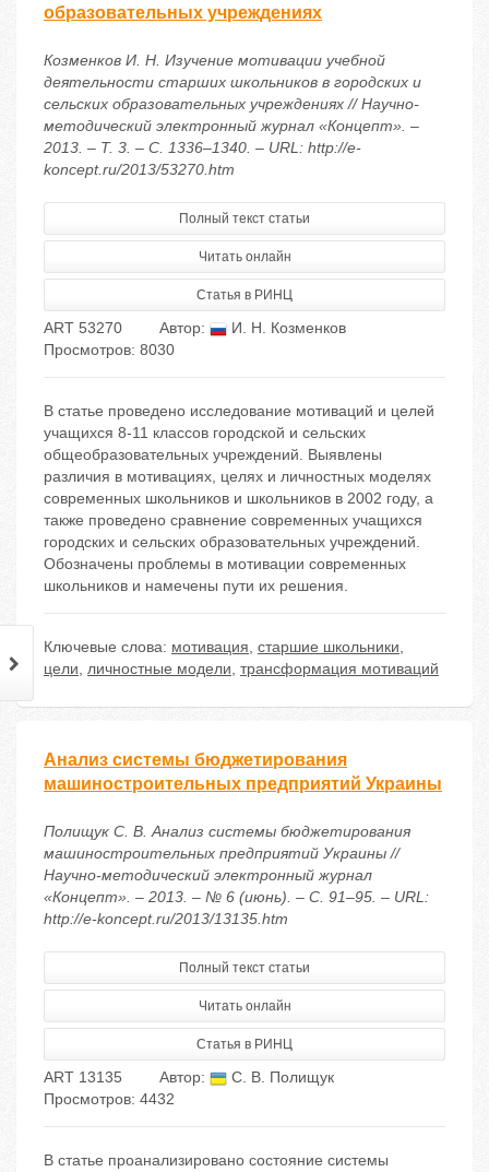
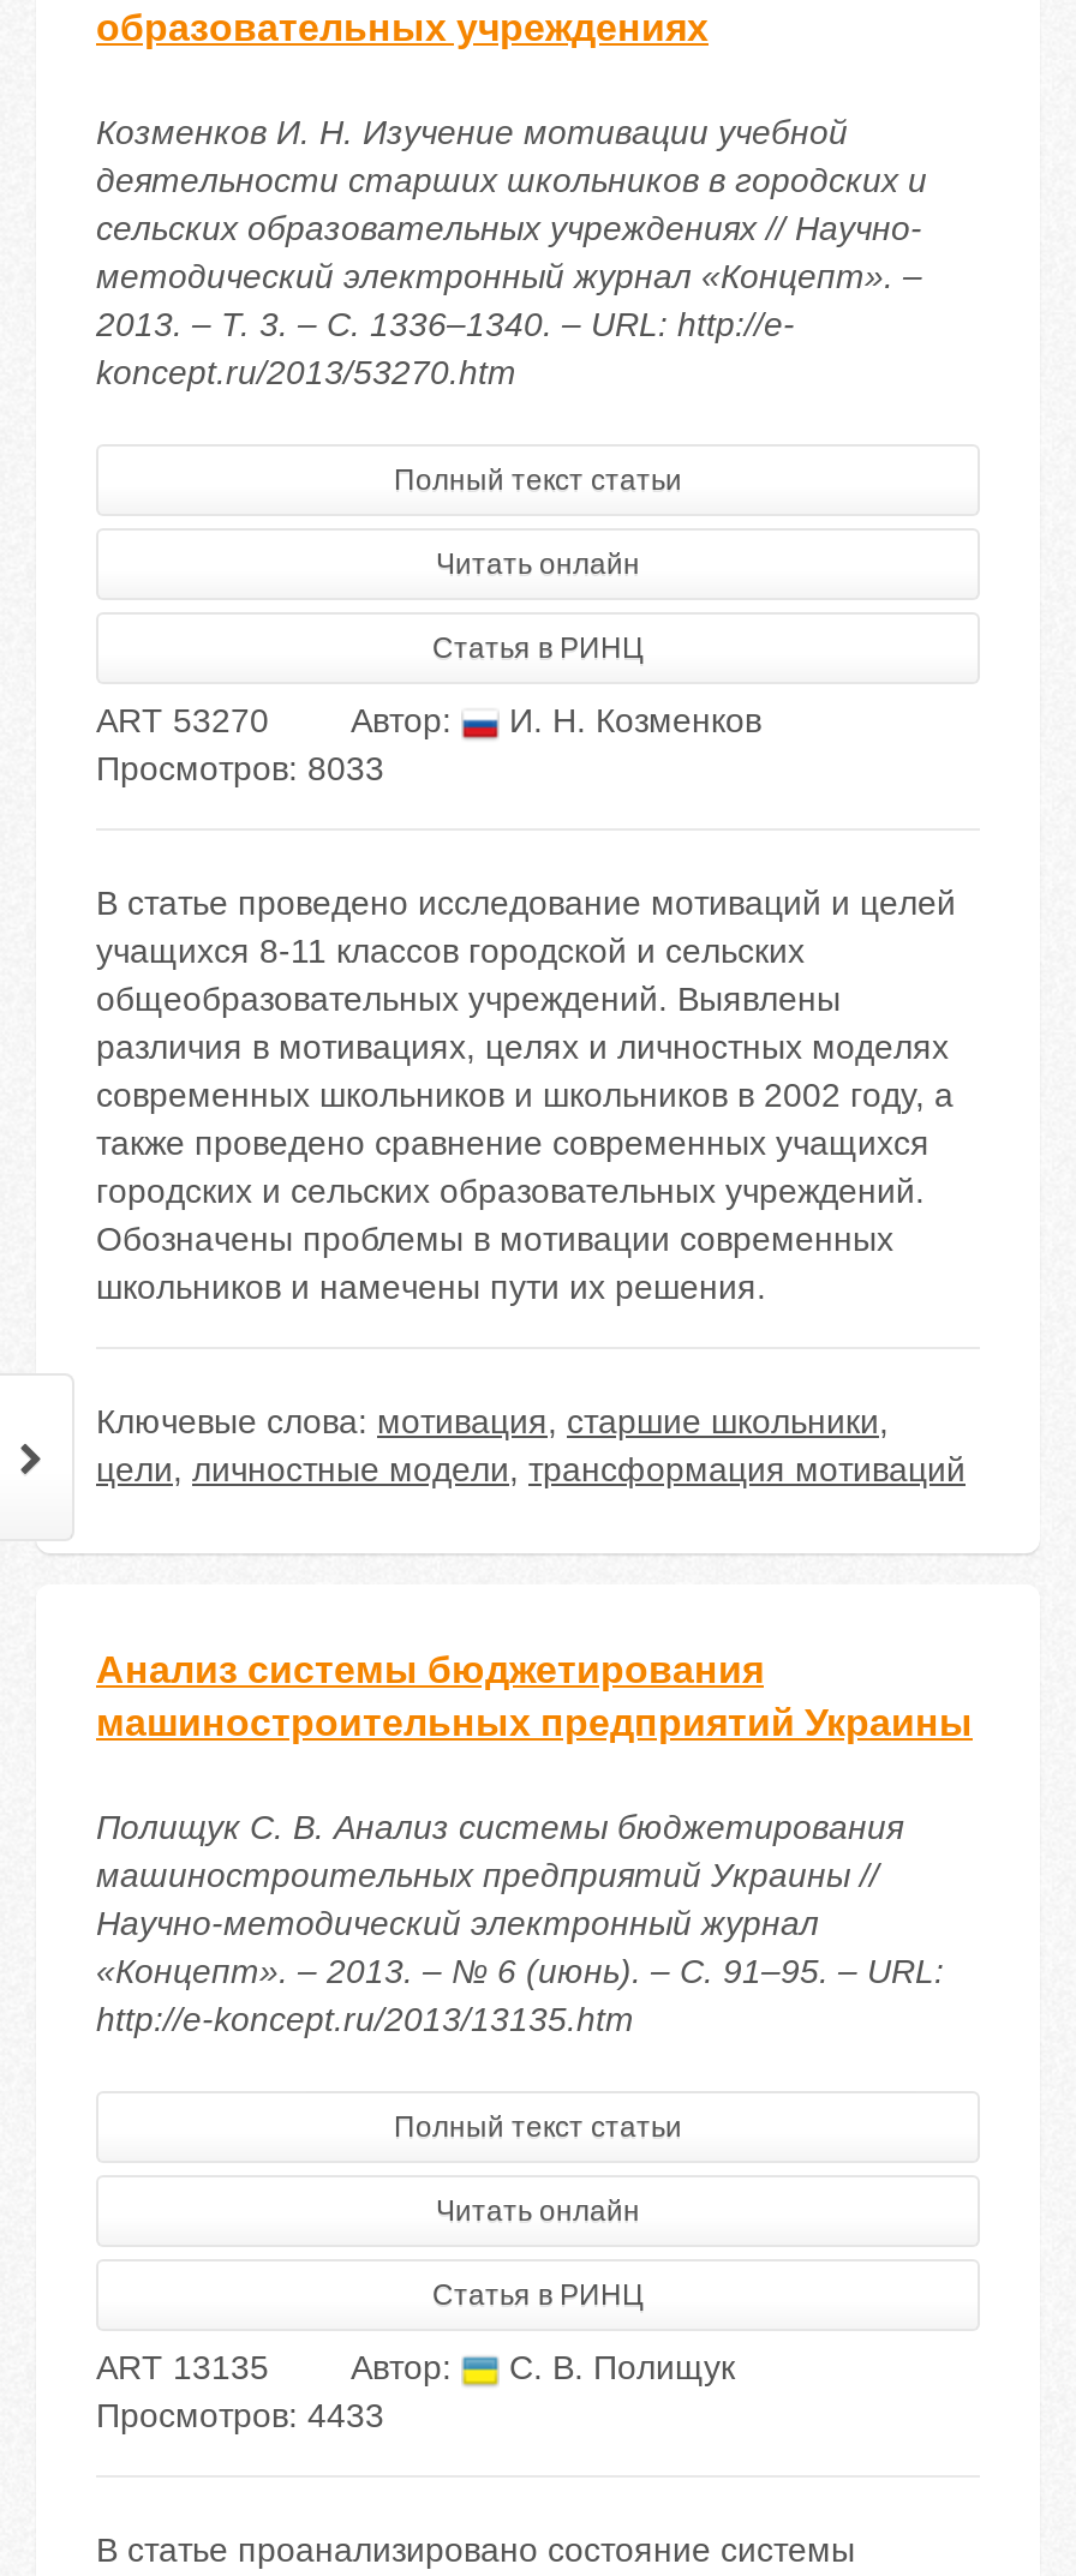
- Просмотров: 8030
+ Просмотров: 8033

- Просмотров: 4432
+ Просмотров: 4433
